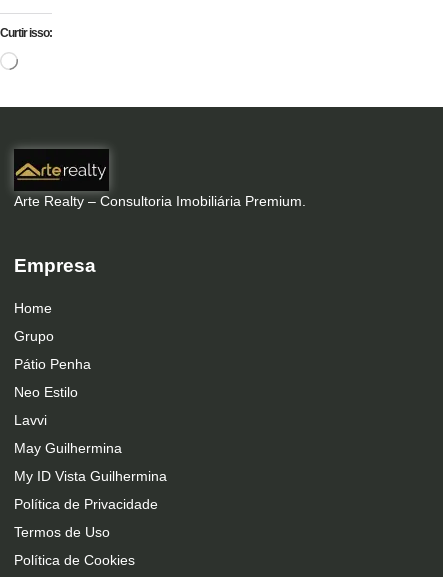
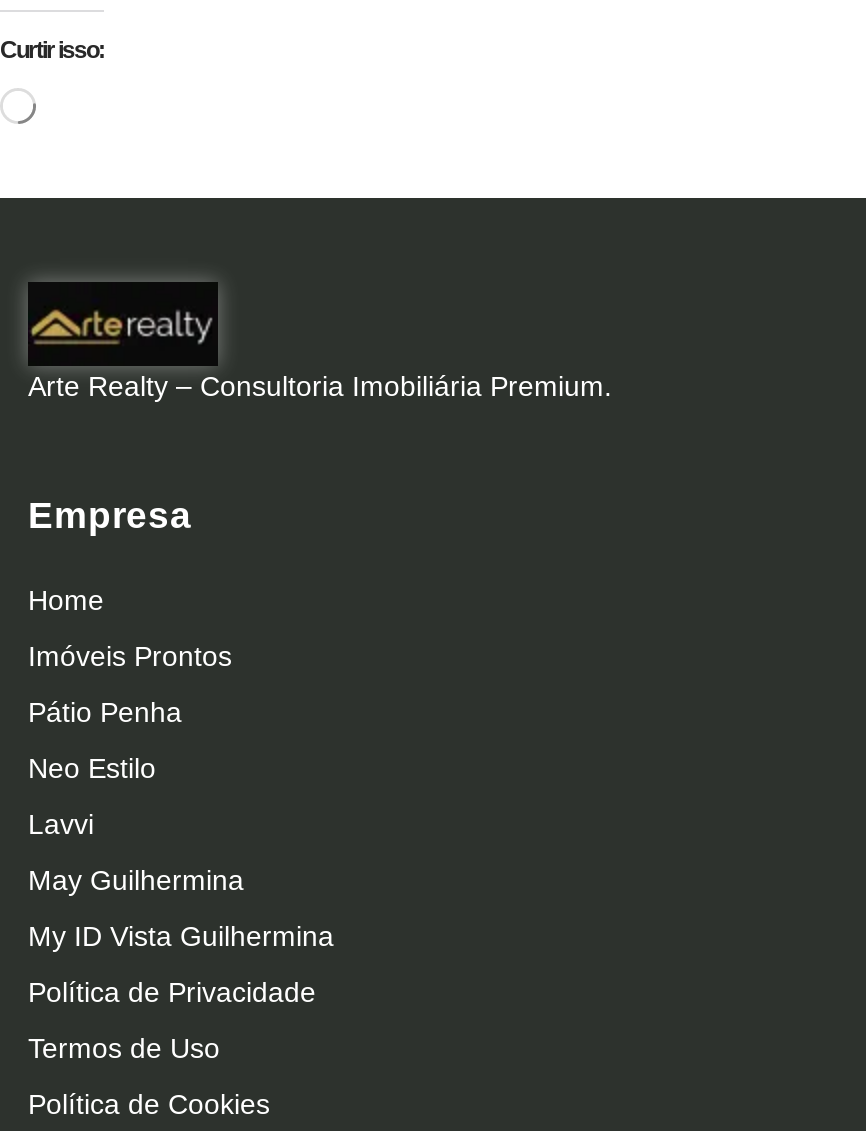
- Grupo
+ Imóveis Prontos
